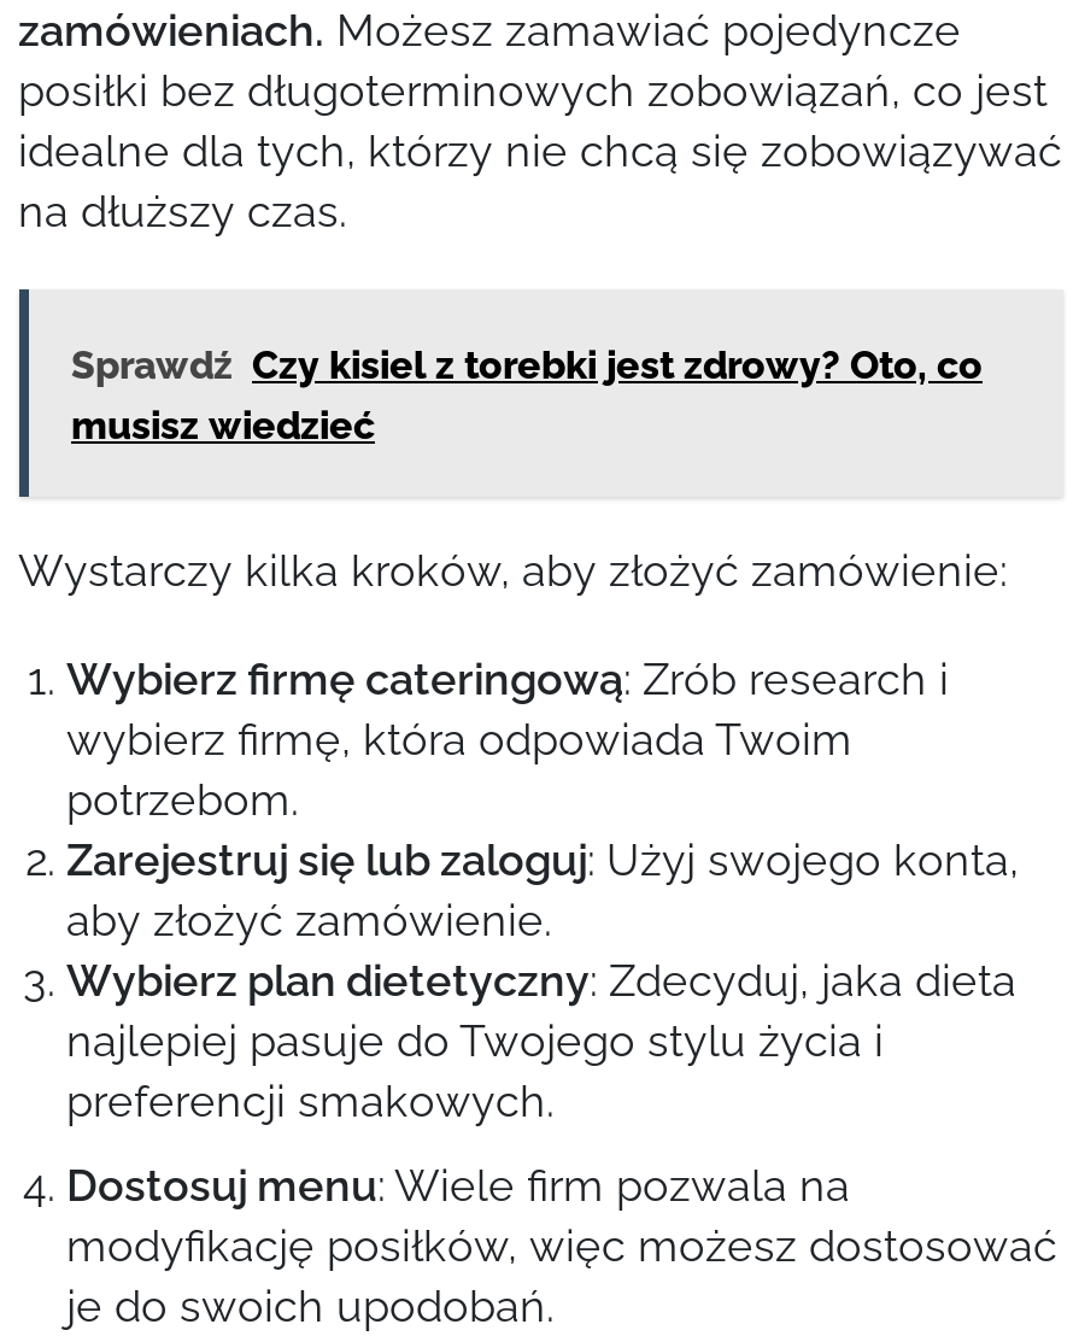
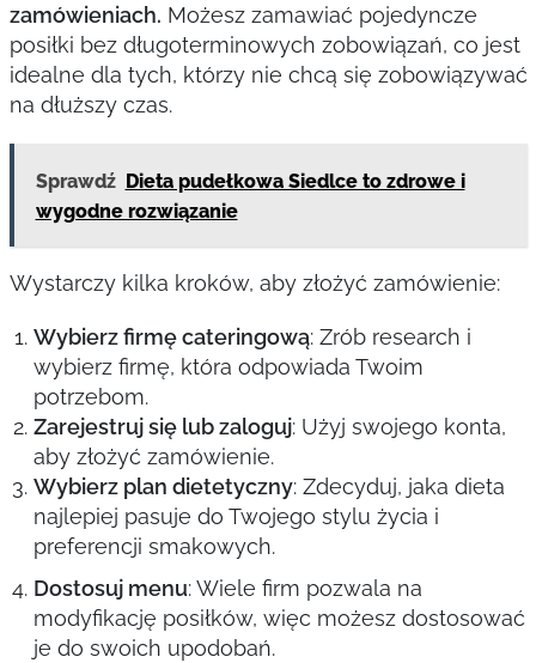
- Sprawdź Czy kisiel z torebki jest zdrowy? Oto, co
- musisz wiedzieć
+ Sprawdź Dieta pudełkowa Siedlce to zdrowe i
+ wygodne rozwiązanie
